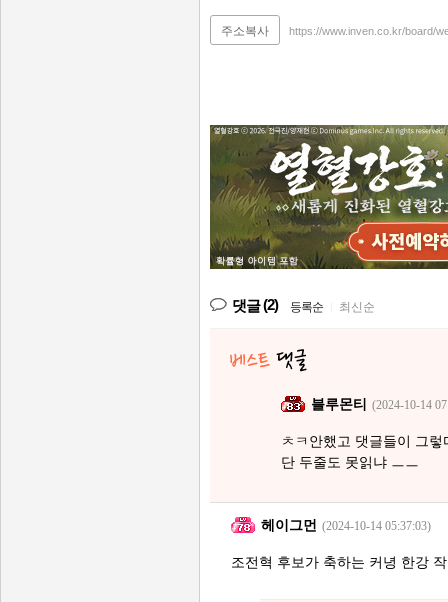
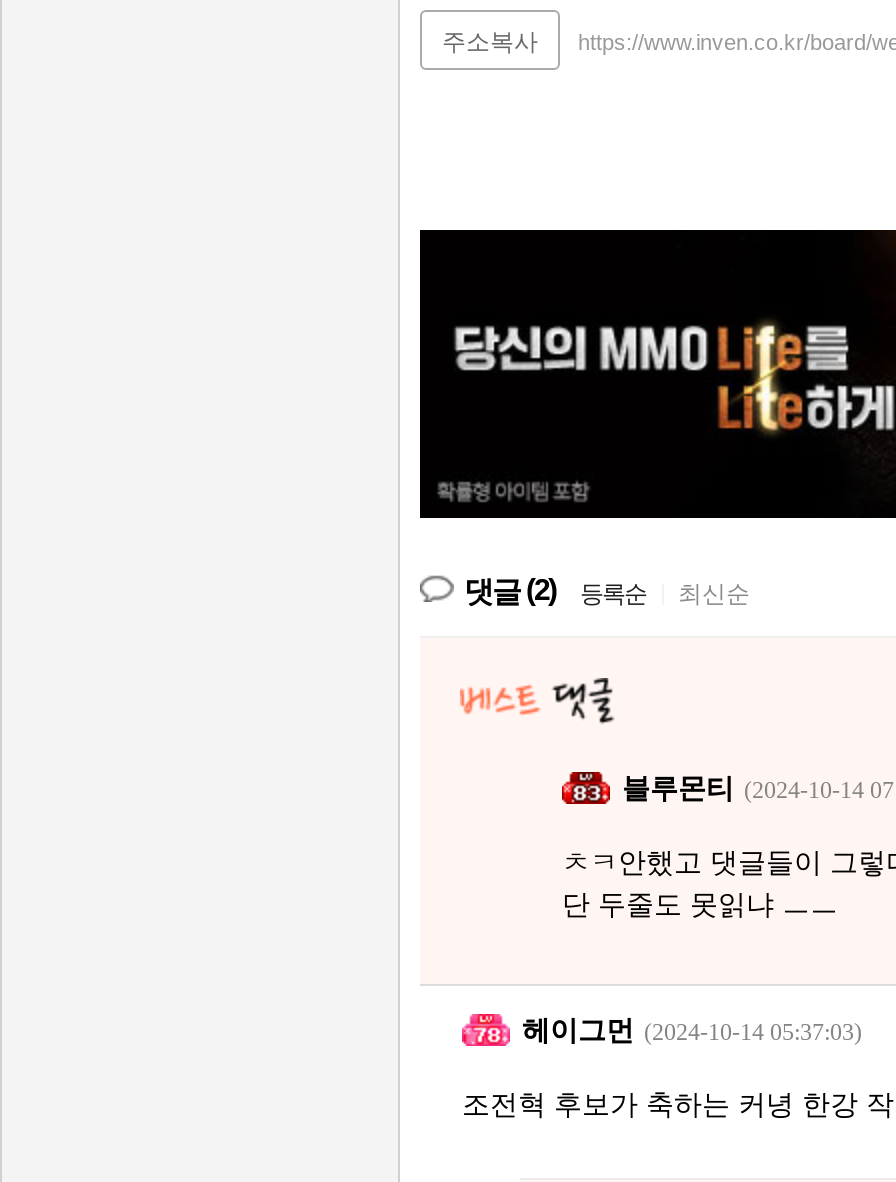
- [image]
+ [image]
